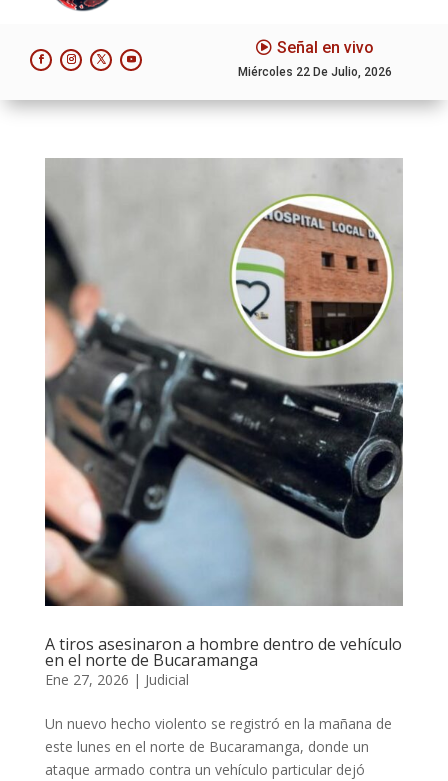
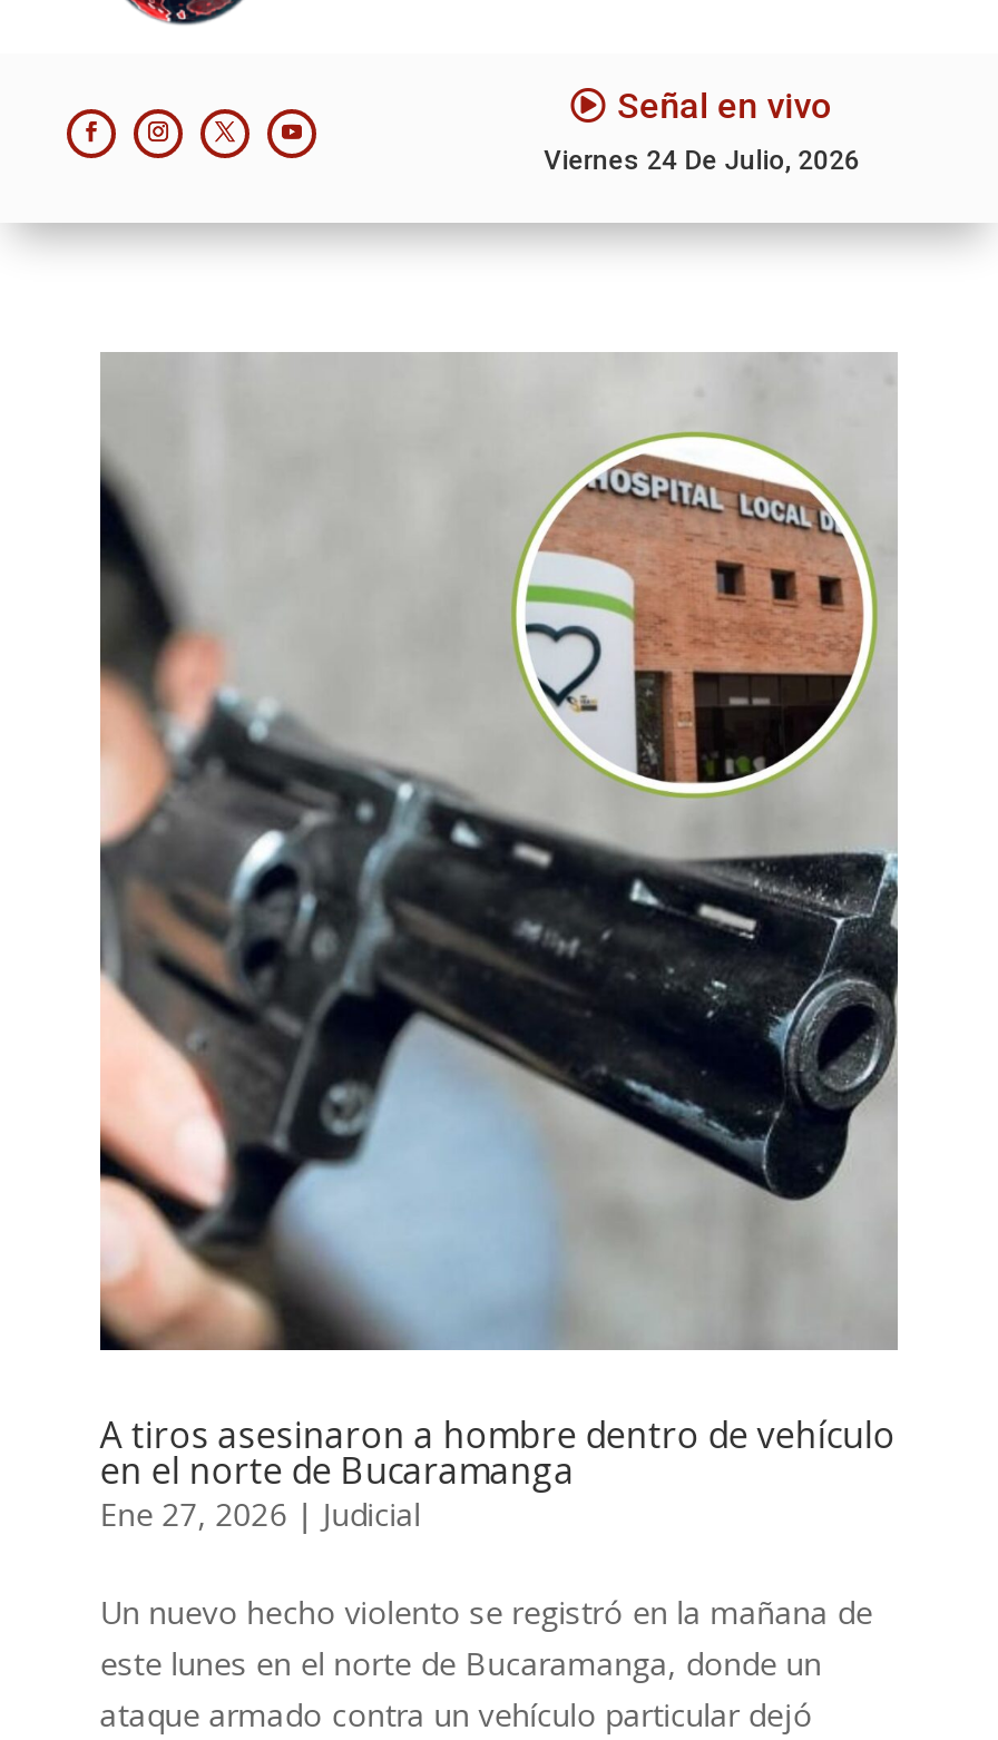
- Miércoles 22 De Julio, 2026
+ Viernes 24 De Julio, 2026
